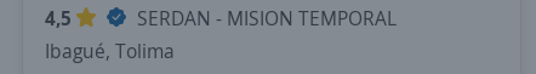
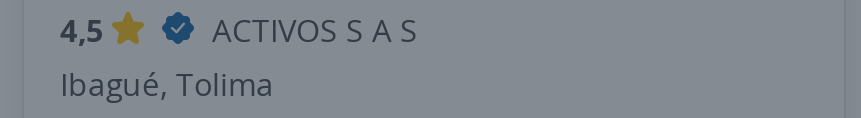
- SERDAN - MISION TEMPORAL
+ ACTIVOS S A S
